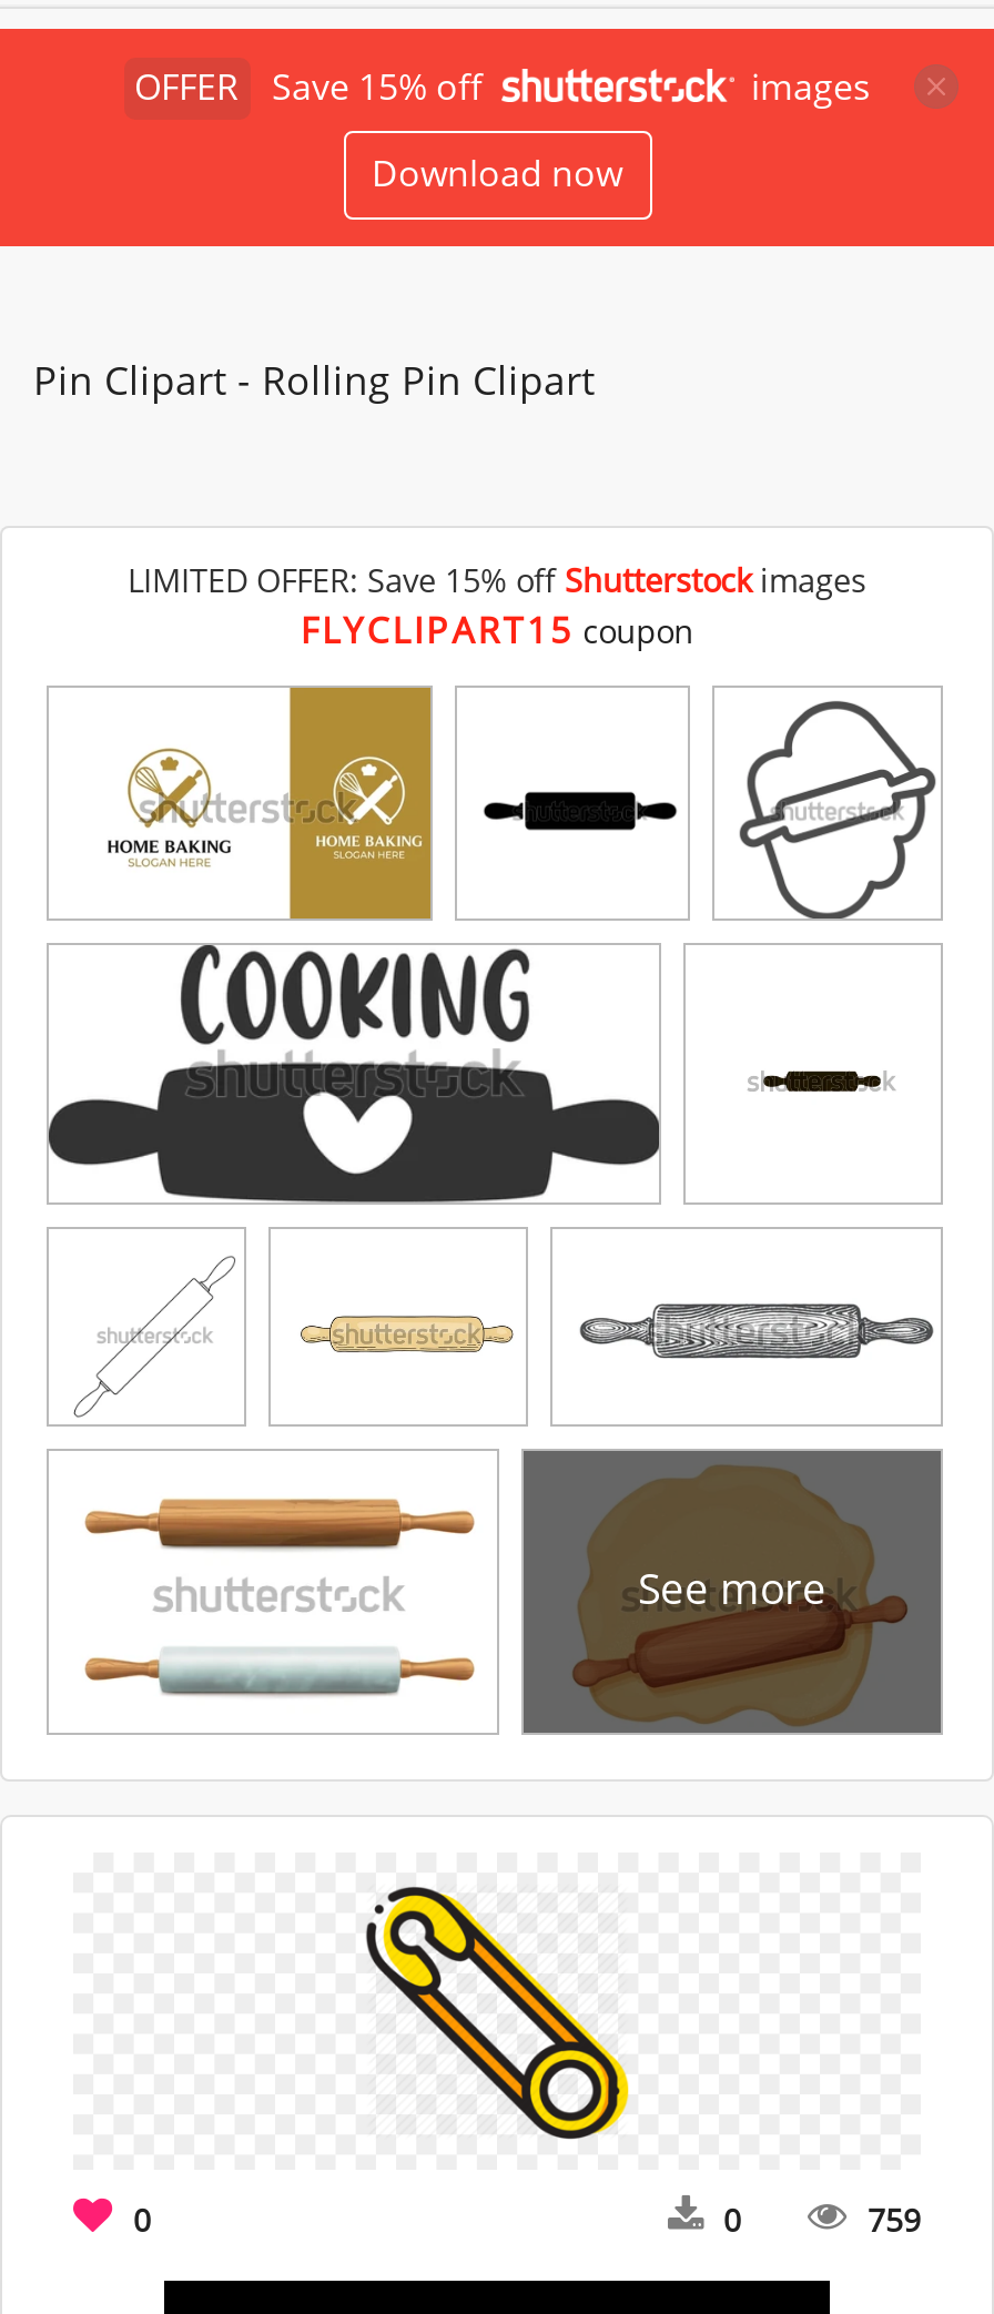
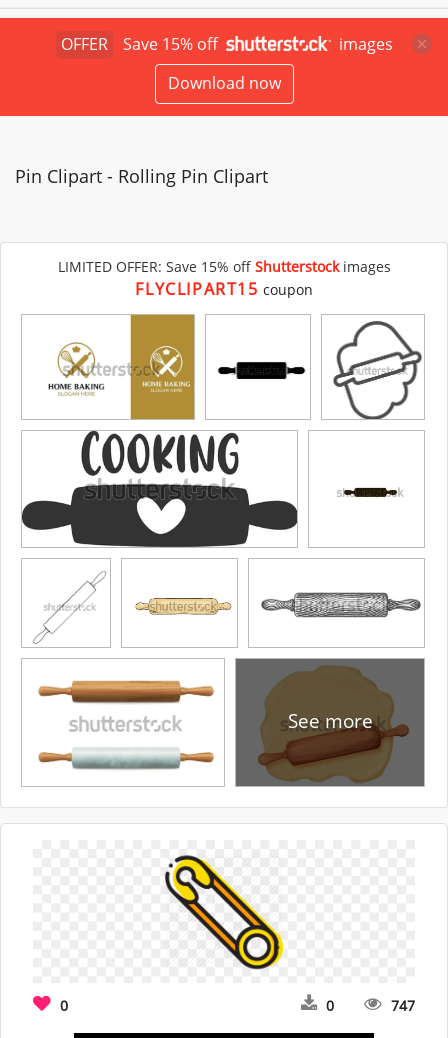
- 759
+ 747
